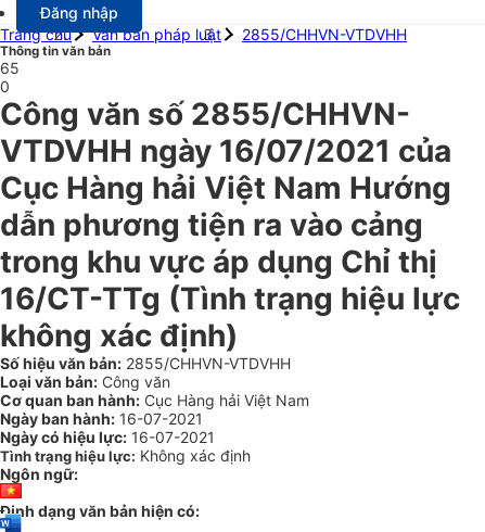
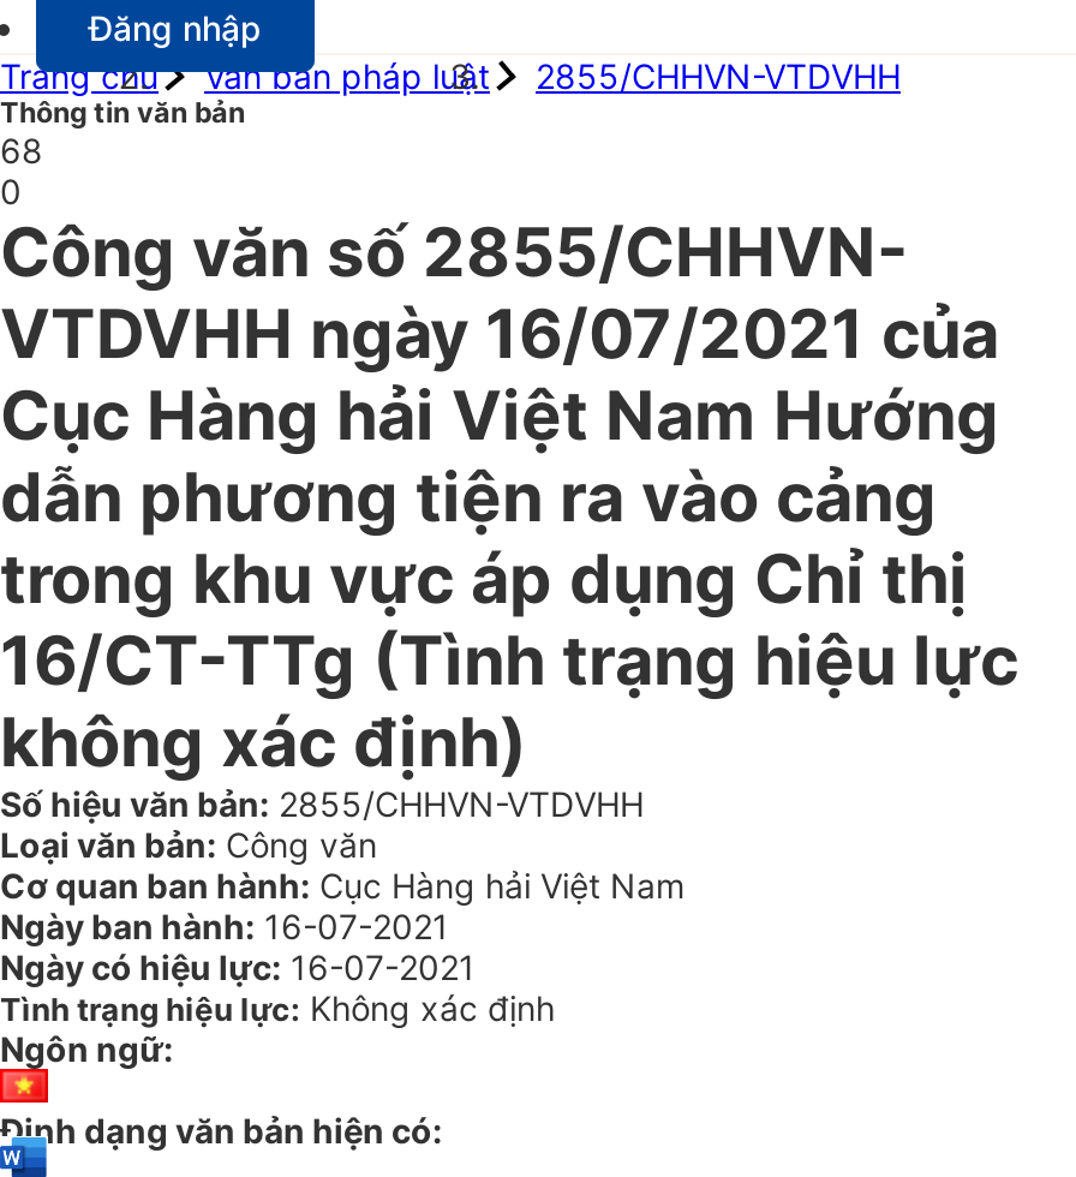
- 65
+ 68
